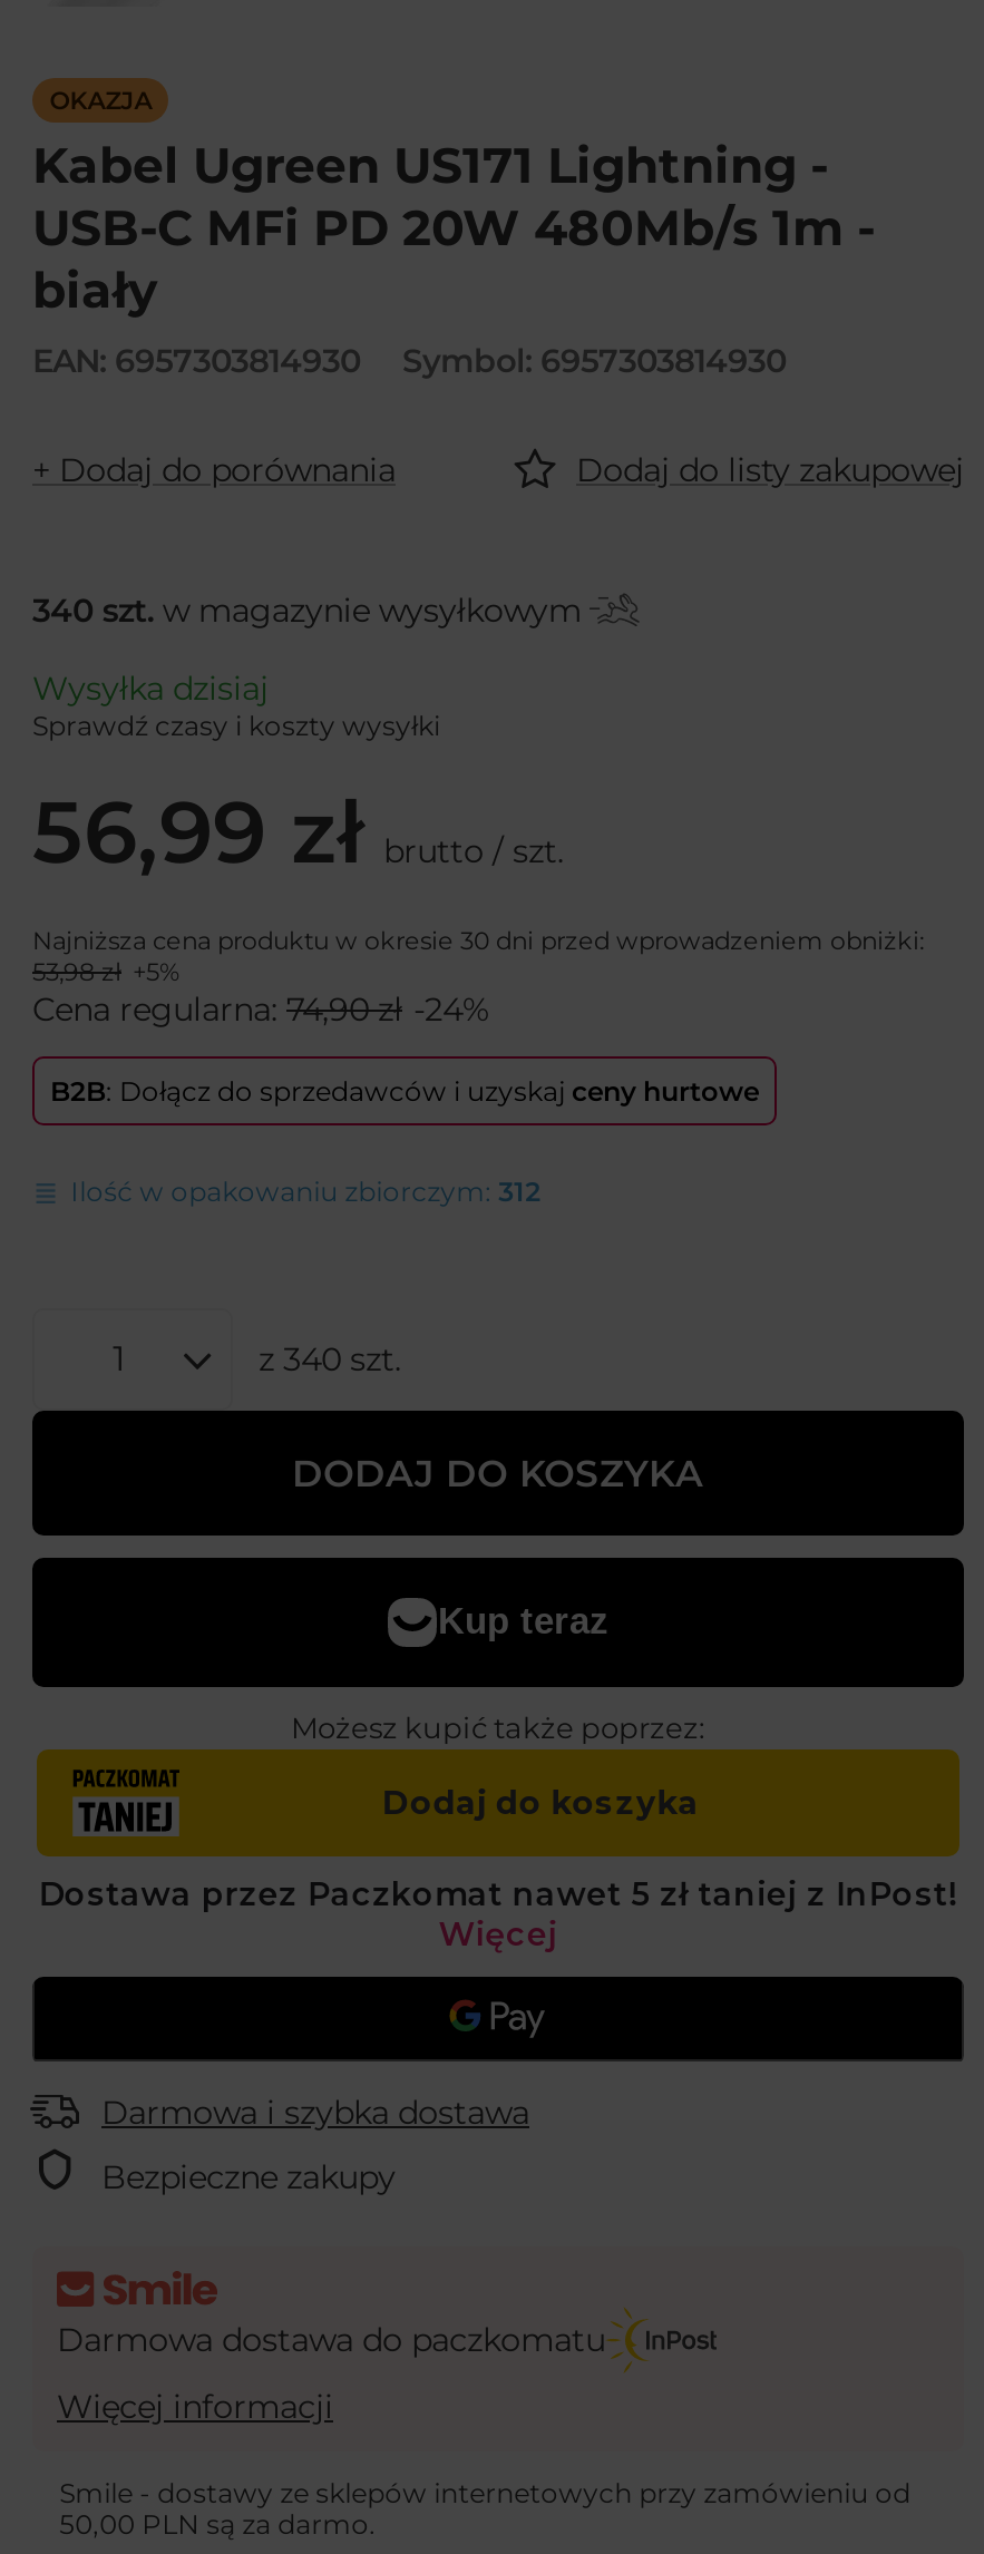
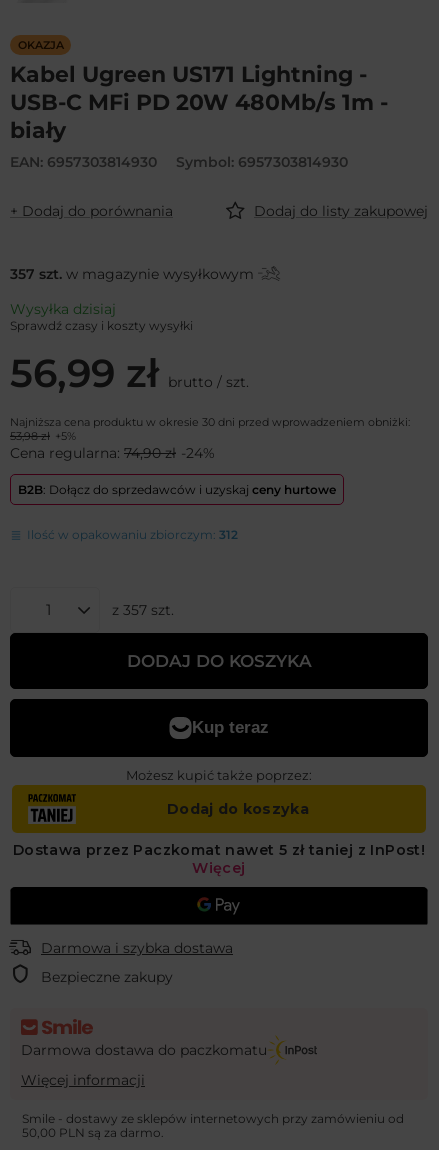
- 340 szt. w magazynie wysyłkowym
+ 357 szt. w magazynie wysyłkowym

- z 340 szt.
+ z 357 szt.
